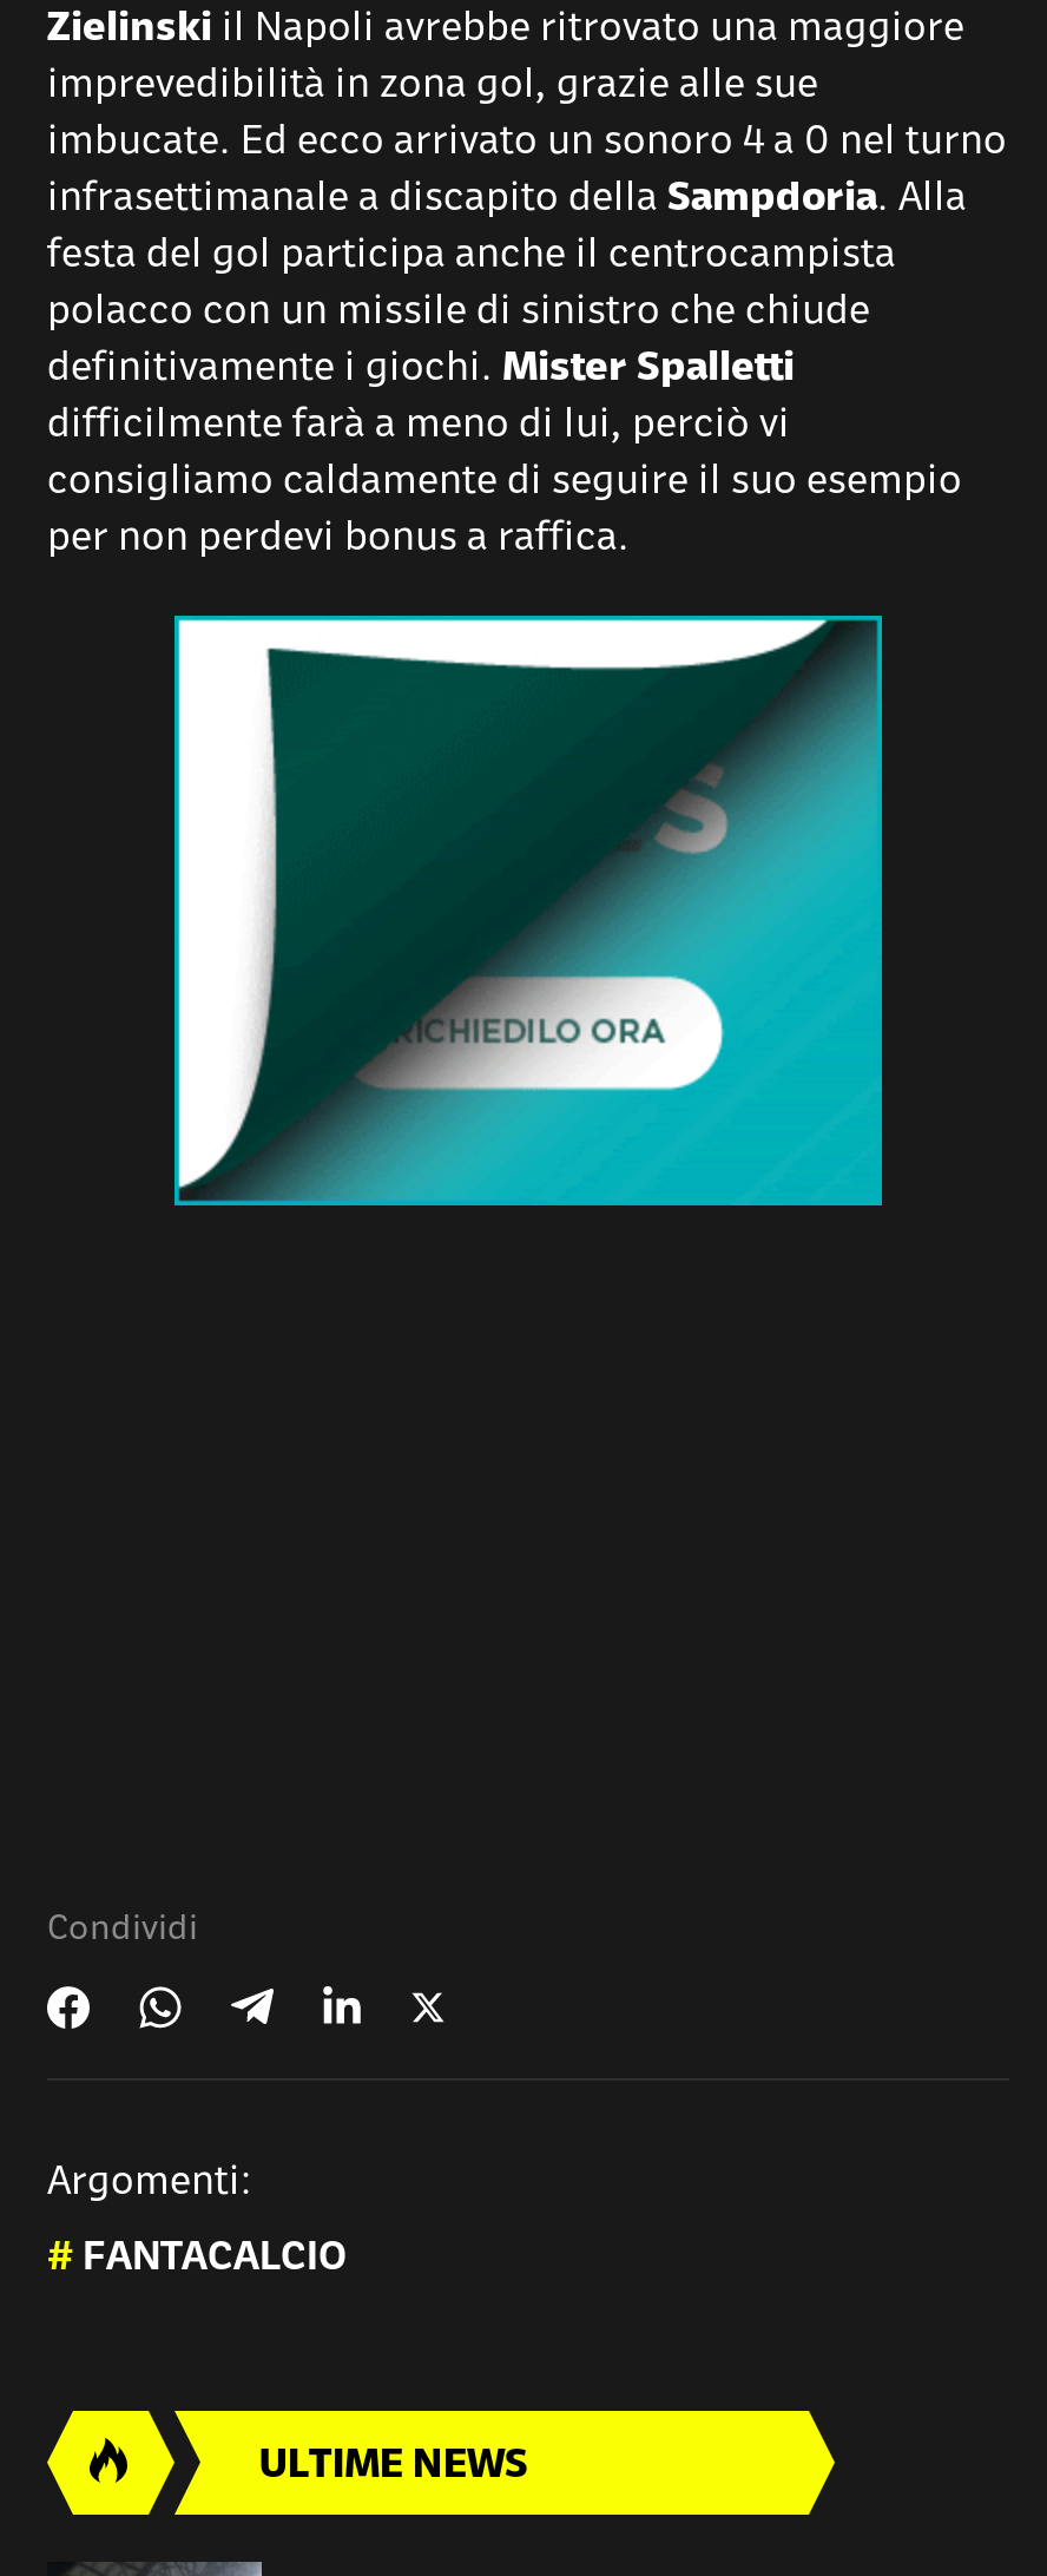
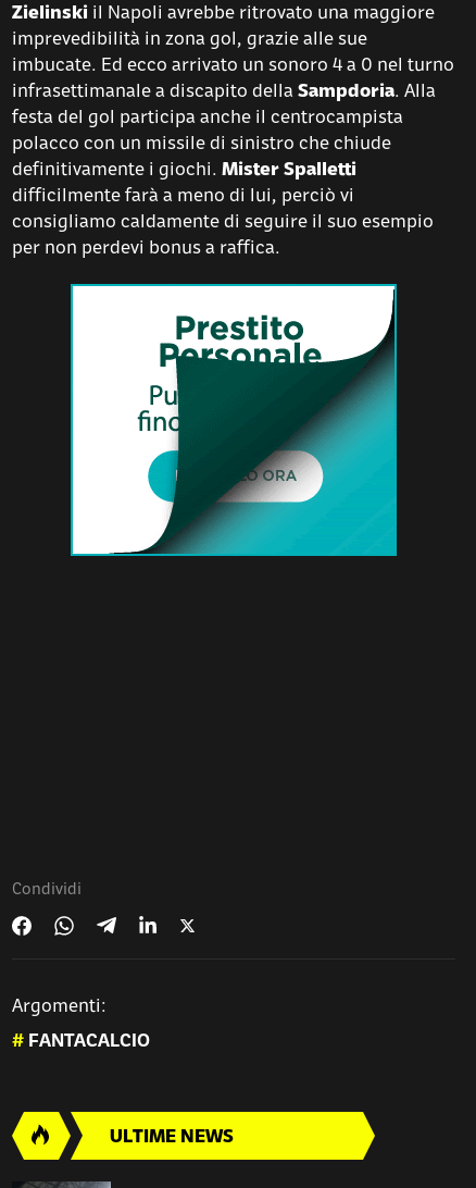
- [image]
+ [image]
